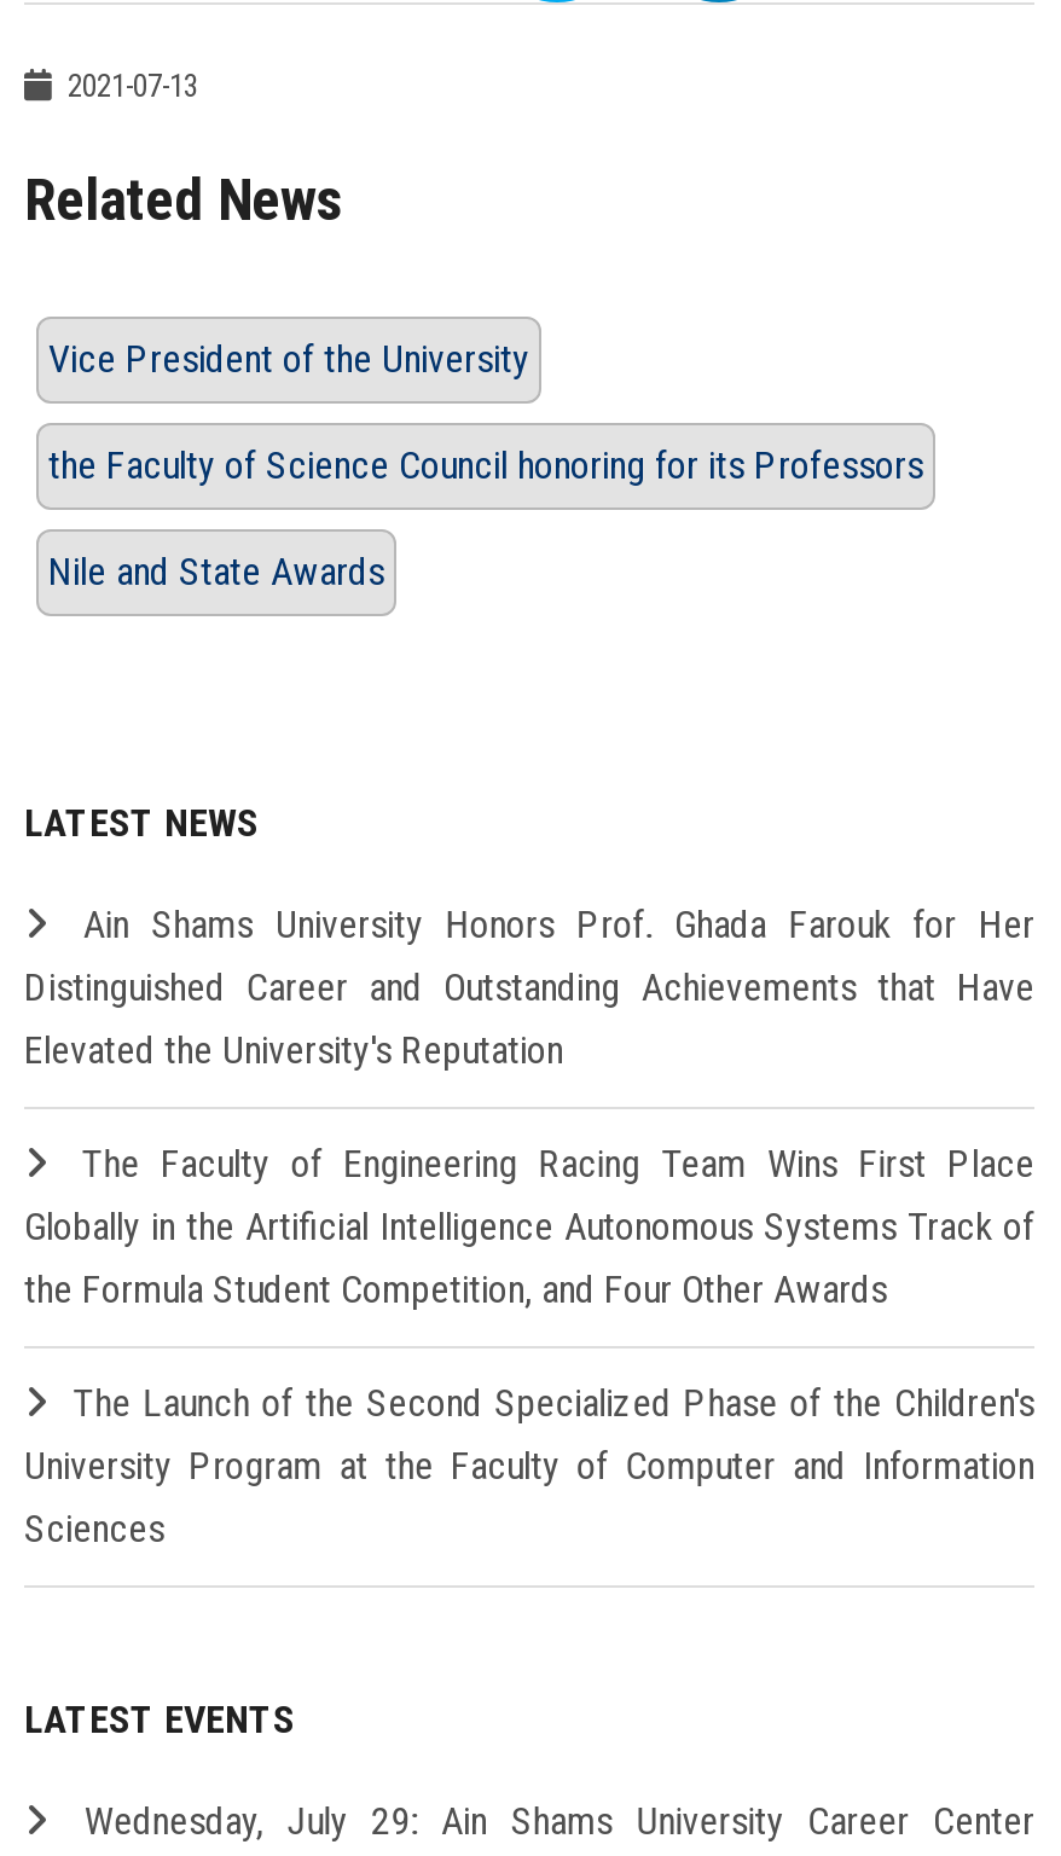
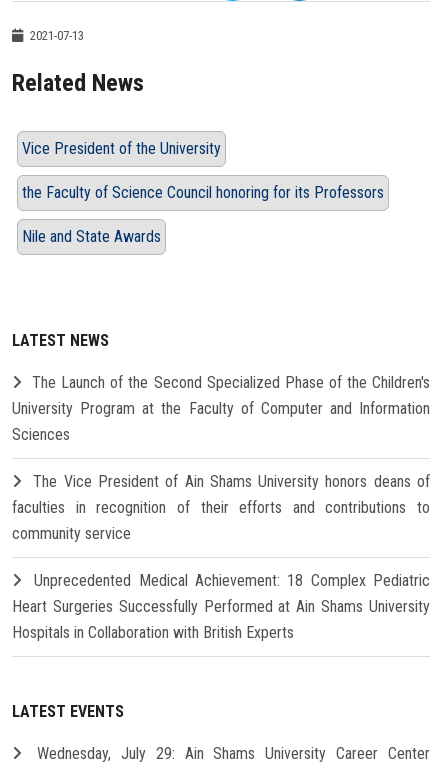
- Ain Shams University Honors Prof. Ghada Farouk for Her
- Distinguished Career and Outstanding Achievements that Have
- Elevated the University's Reputation
- The Faculty of Engineering Racing Team Wins First Place
- Globally in the Artificial Intelligence Autonomous Systems Track of
- the Formula Student Competition, and Four Other Awards

moved up: The Launch of the Second Specialized Phase of the Children's | University Program at the Faculty of Computer and Information | Sciences

+ The Vice President of Ain Shams University honors deans of
+ faculties in recognition of their efforts and contributions to
+ community service
+ Unprecedented Medical Achievement: 18 Complex Pediatric
+ Heart Surgeries Successfully Performed at Ain Shams University
+ Hospitals in Collaboration with British Experts
